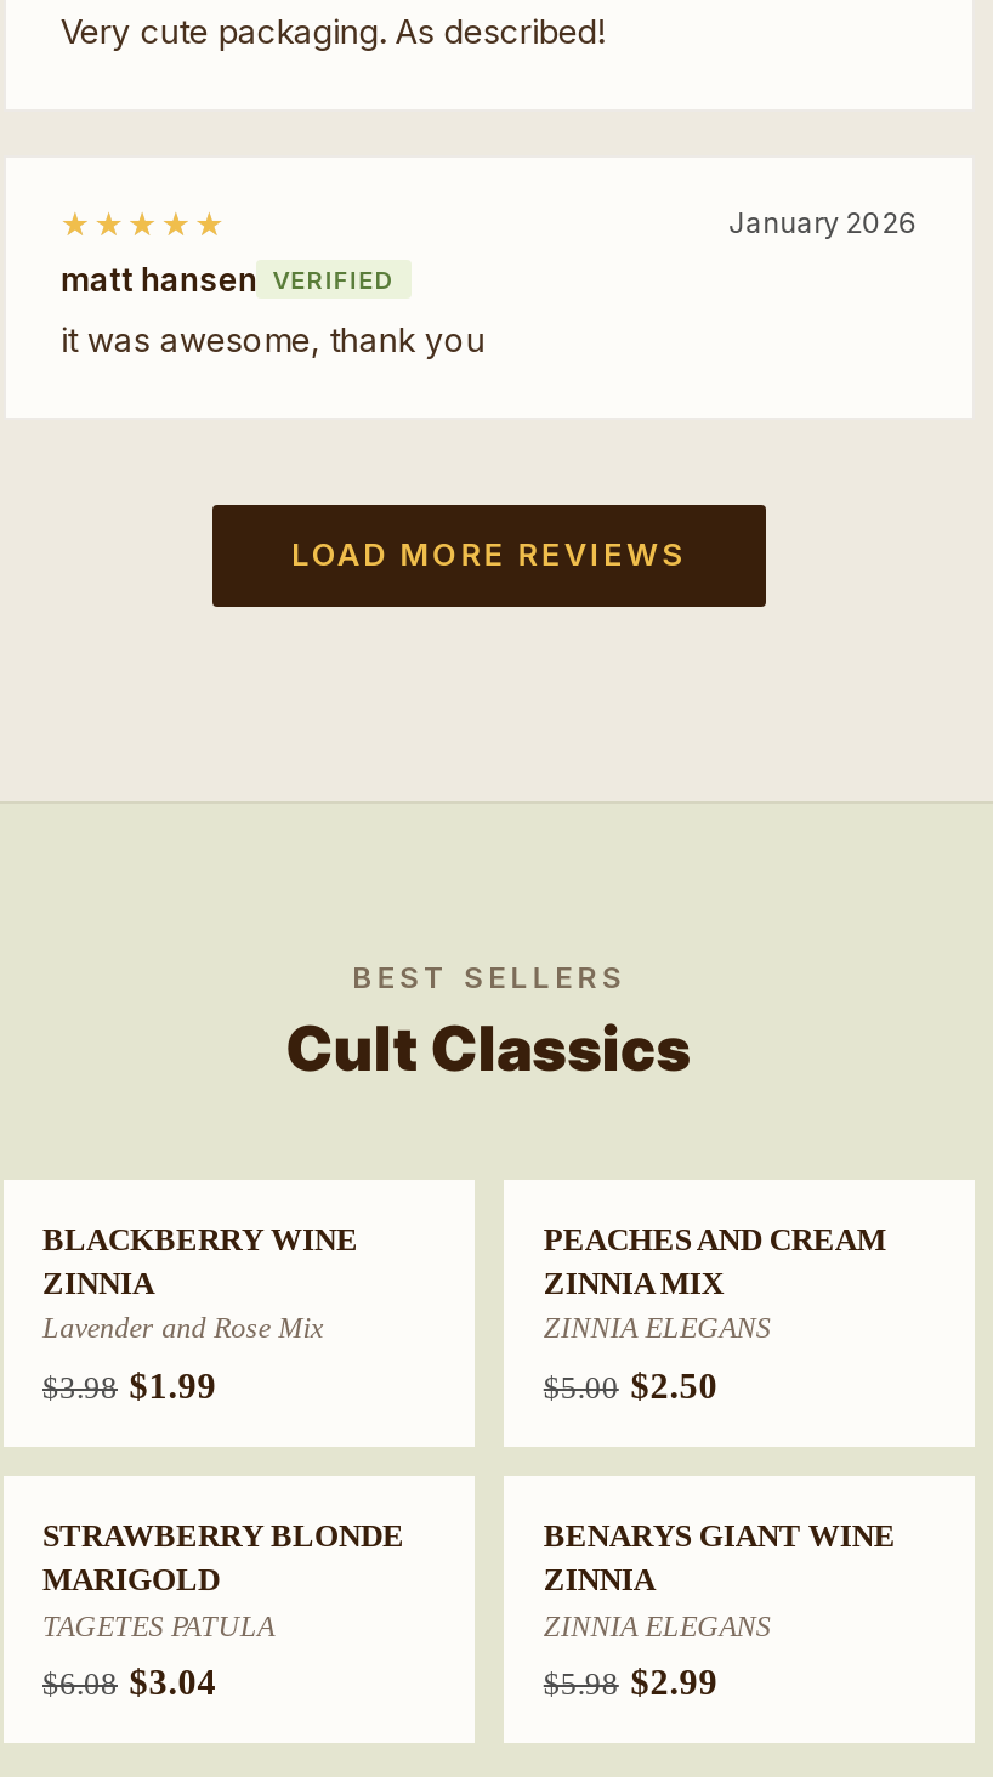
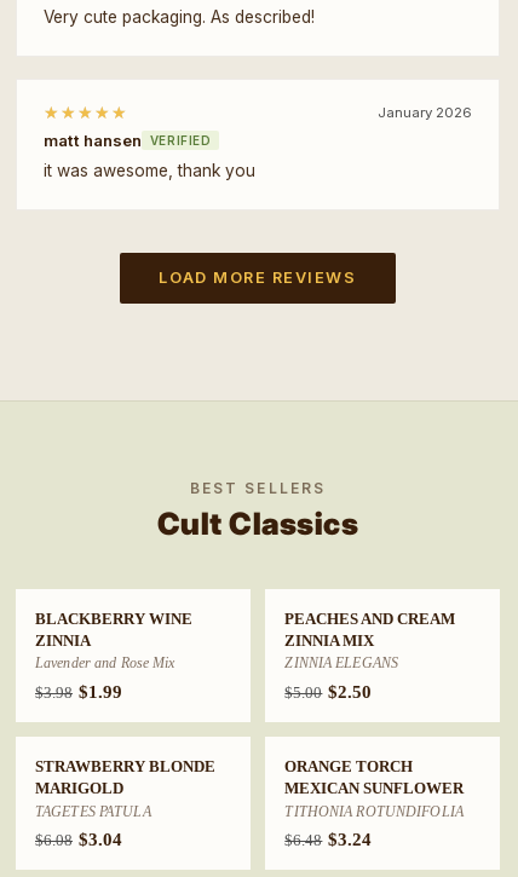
- BENARYS GIANT WINE
- ZINNIA
- ZINNIA ELEGANS
- $5.98 $2.99
+ ORANGE TORCH
+ MEXICAN SUNFLOWER
+ TITHONIA ROTUNDIFOLIA
+ $6.48 $3.24
